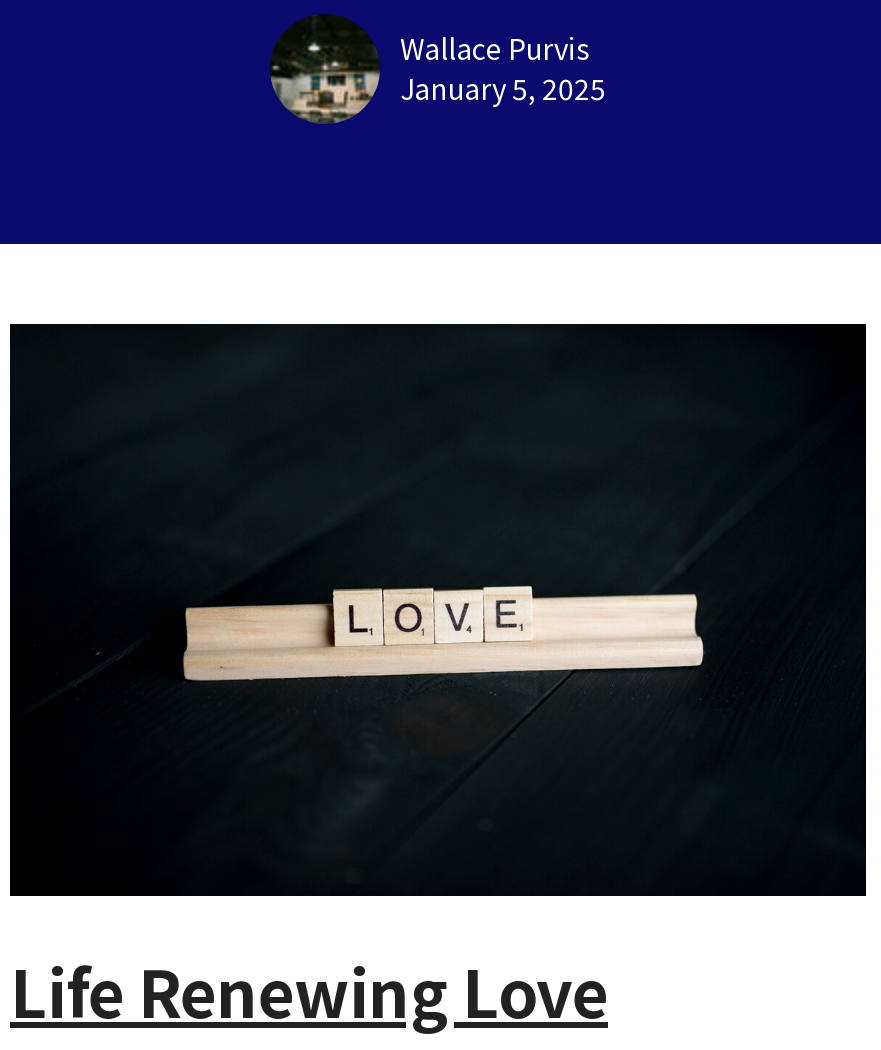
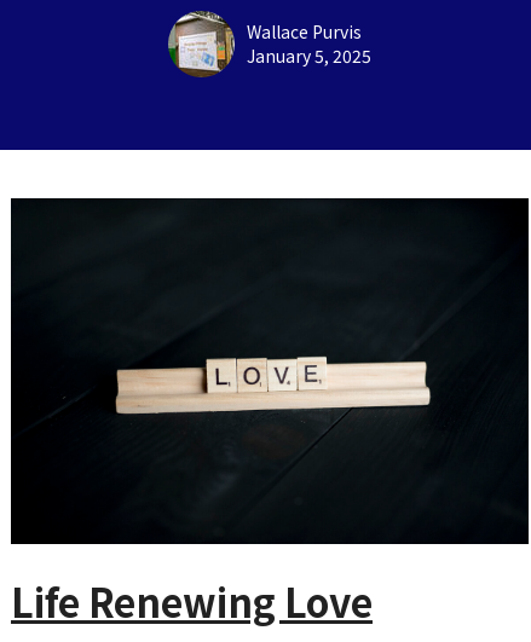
- [image]
+ [image]
